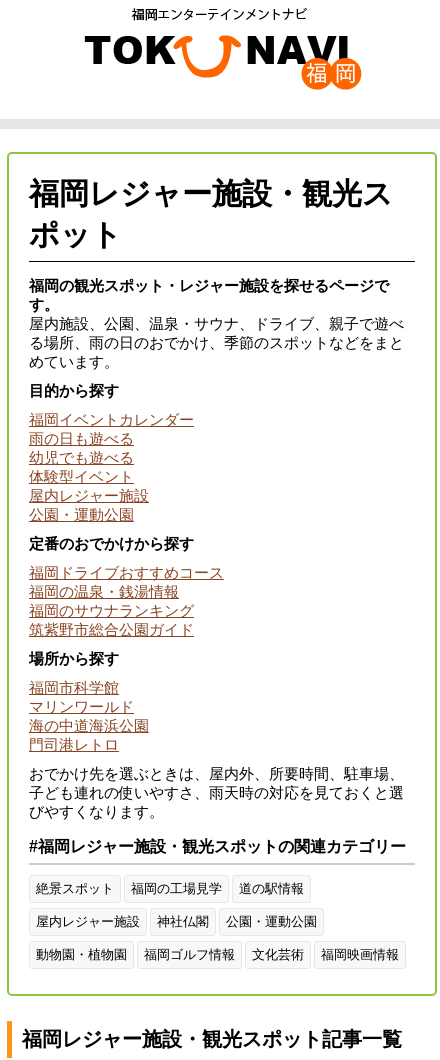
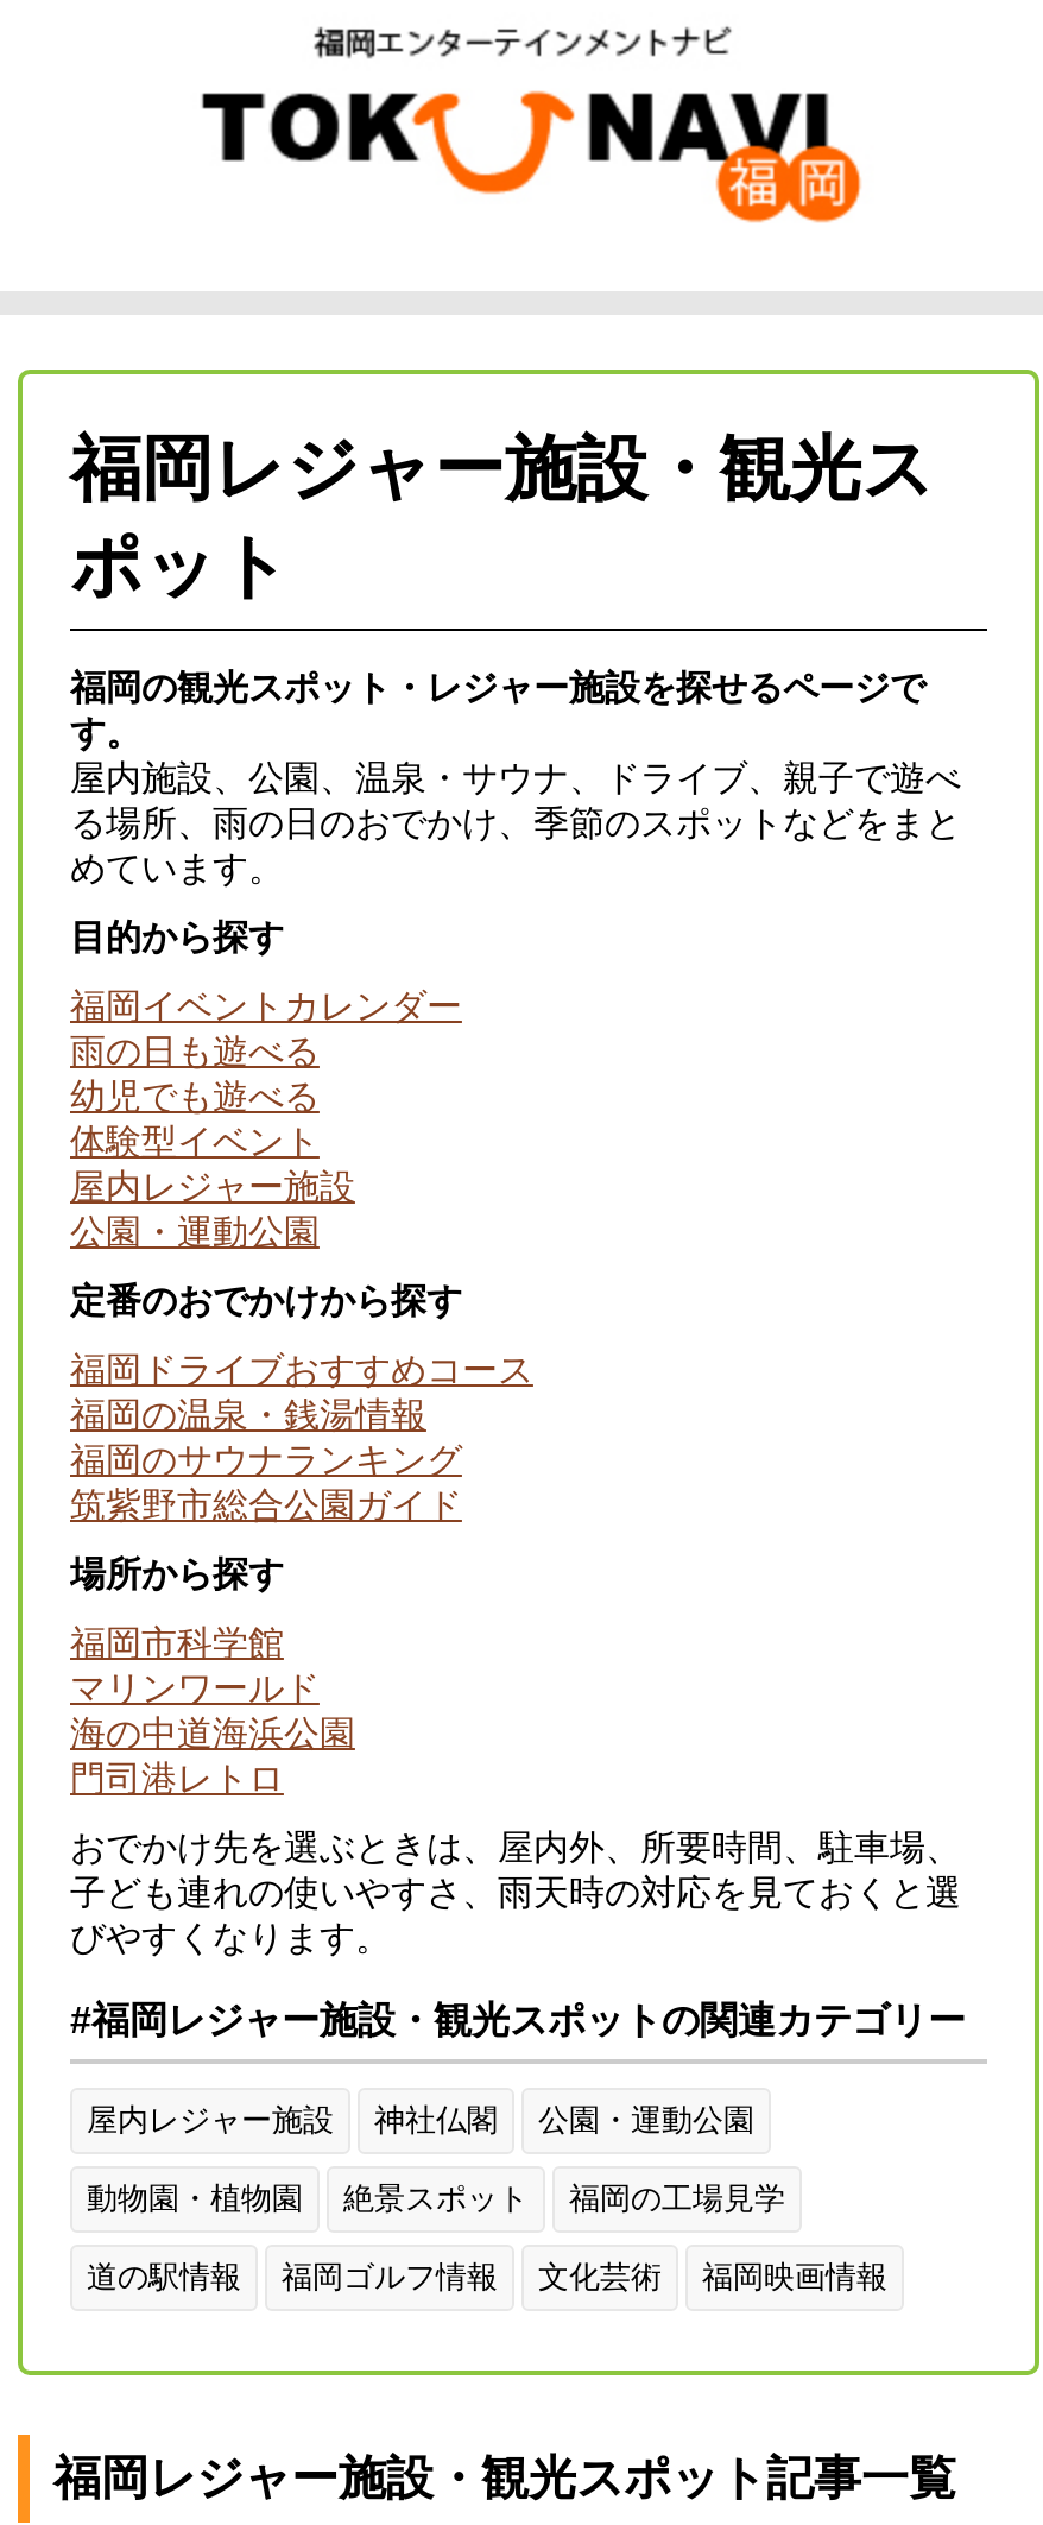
moved down: 絶景スポット | 福岡の工場見学 | 道の駅情報

moved up: 屋内レジャー施設 | 公園・運動公園 | 動物園・植物園
